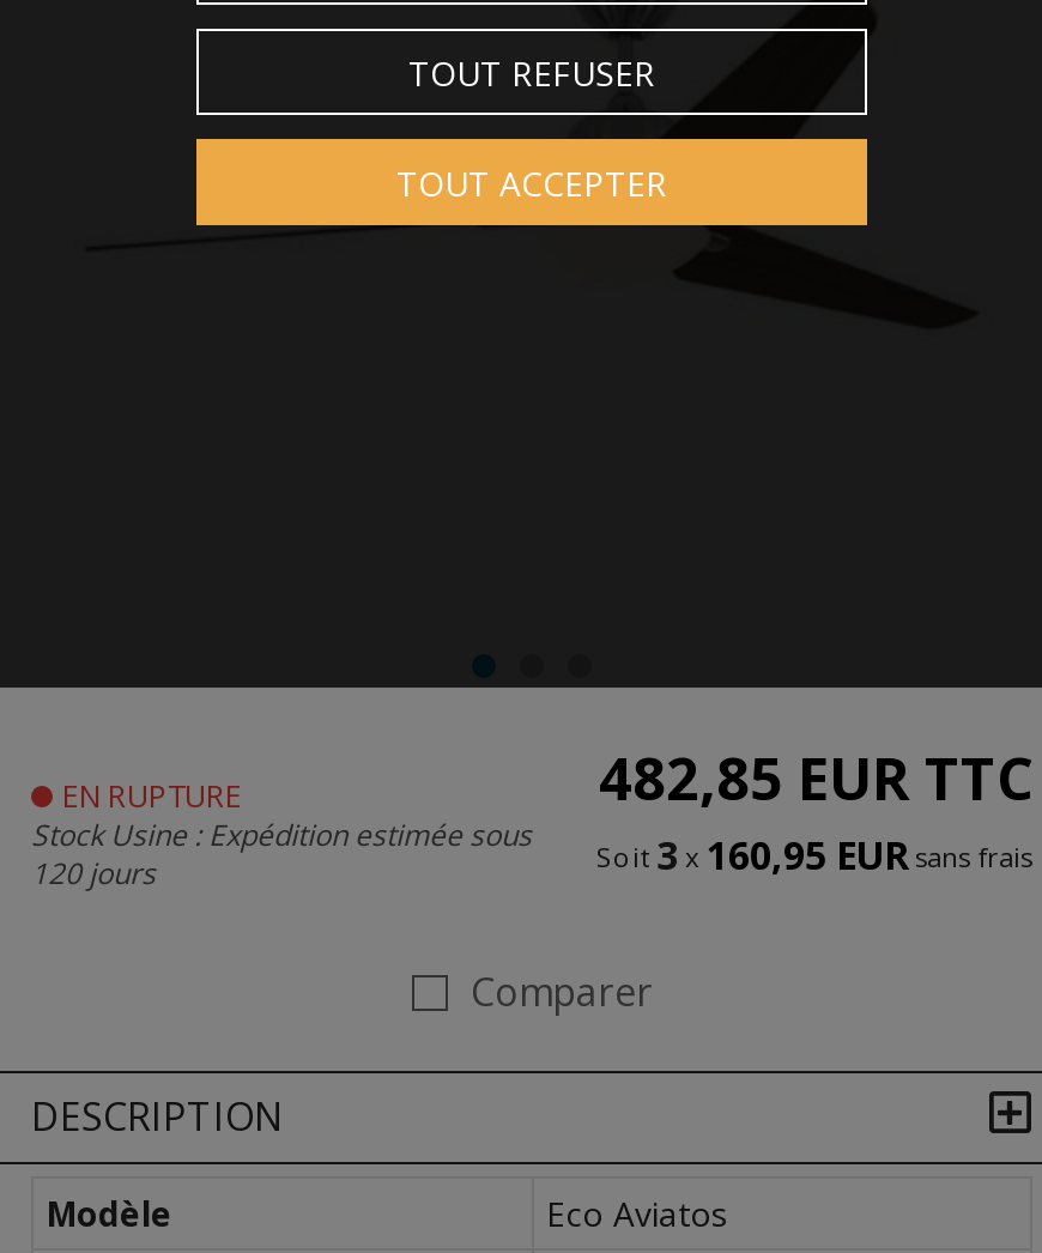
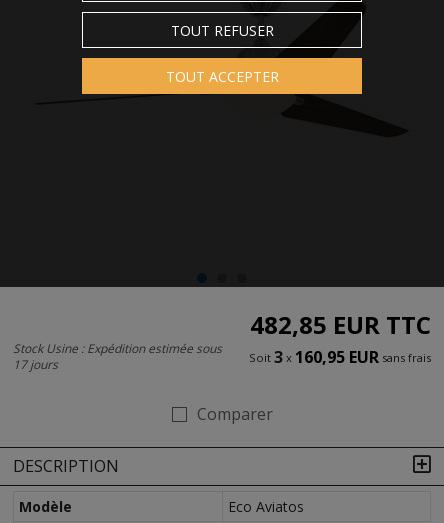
- EN RUPTURE

- 120 jours
+ 17 jours
